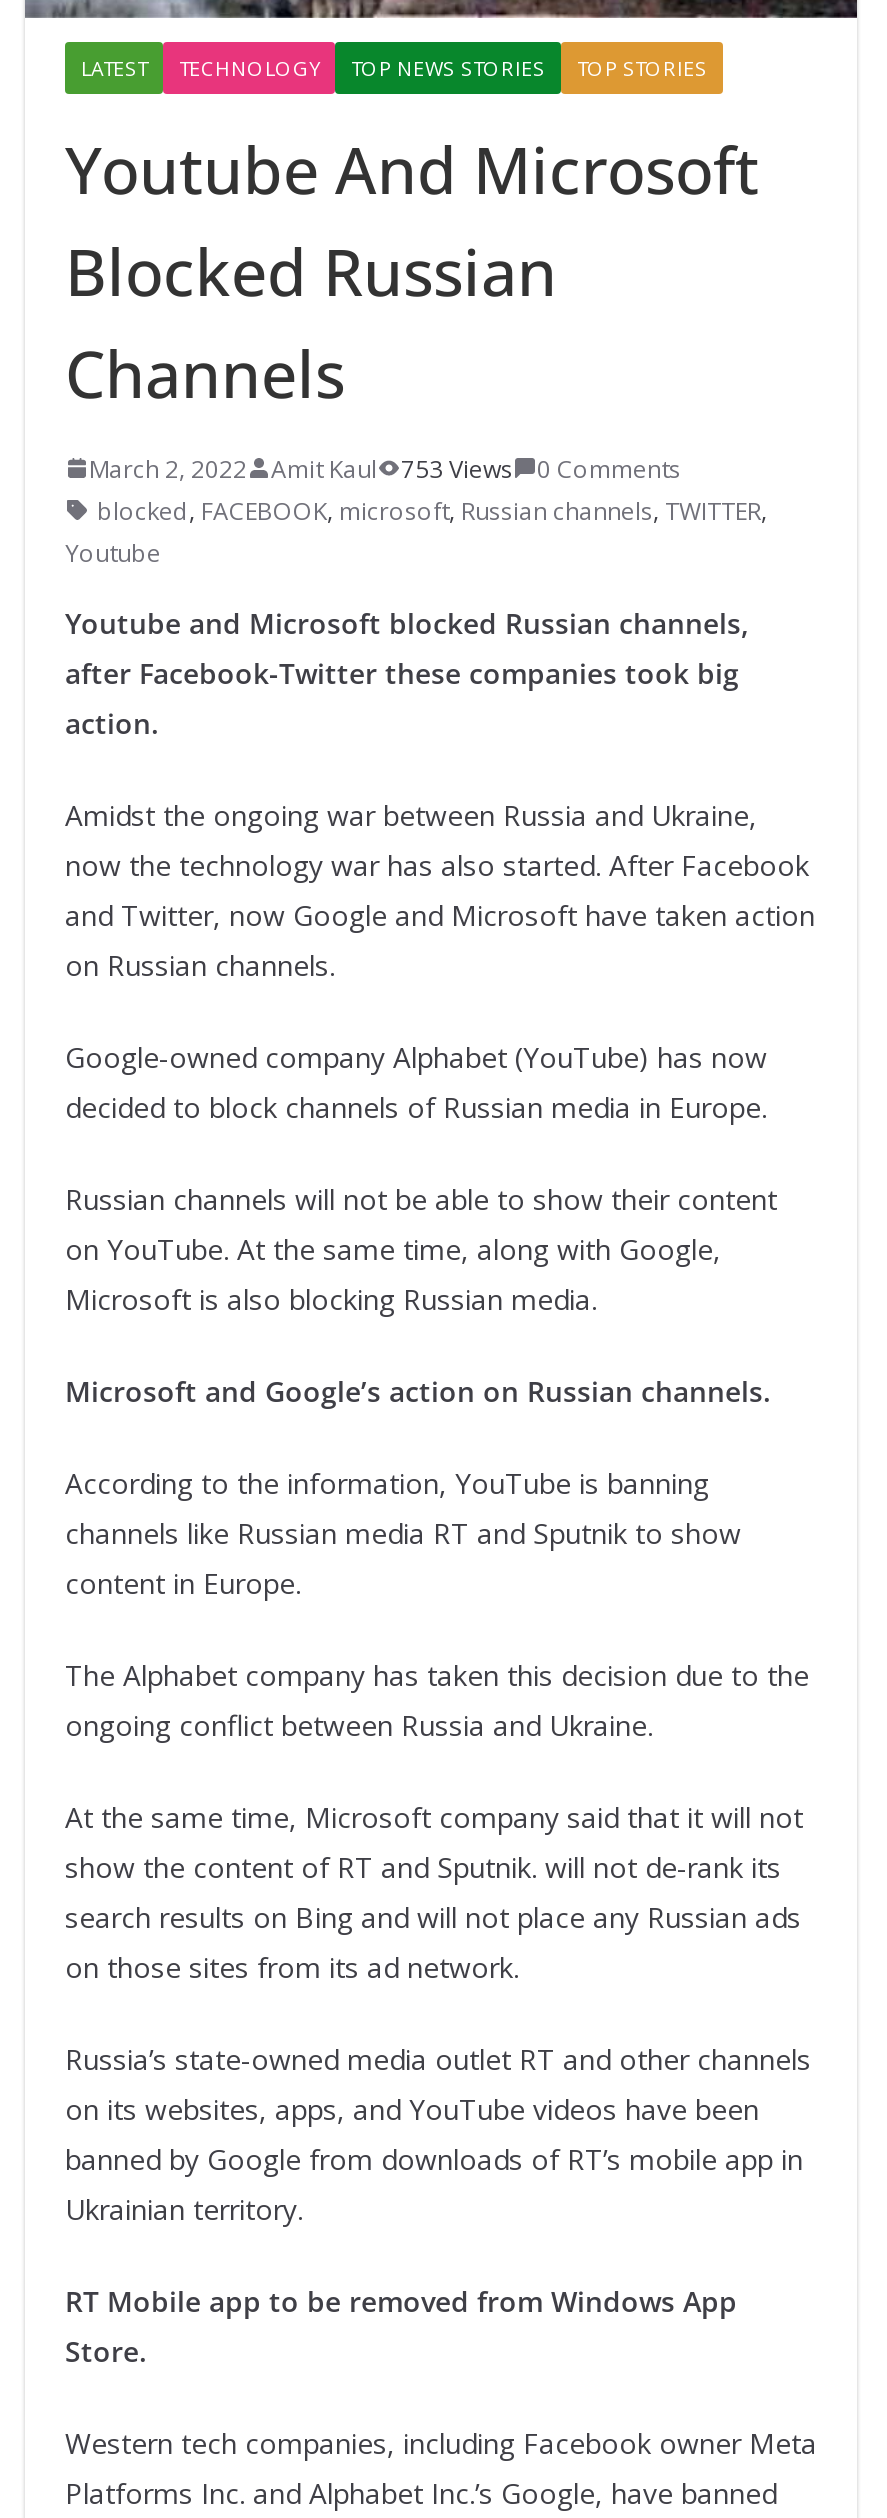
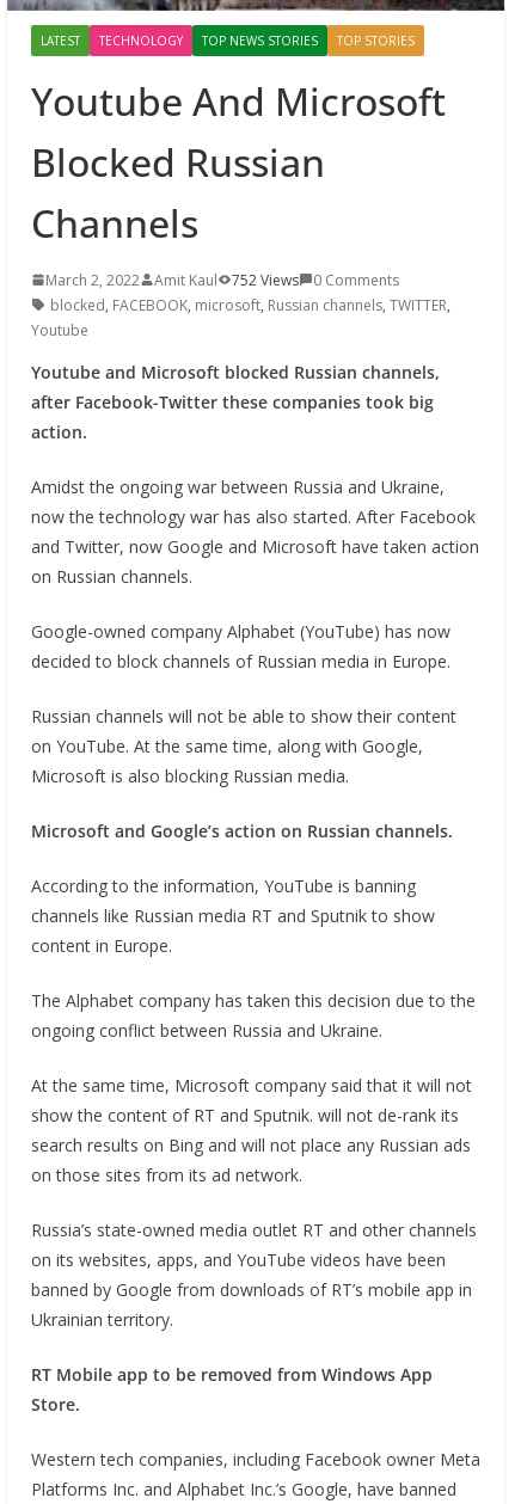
- March 2, 2022 Amit Kaul 753 Views 0 Comments
+ March 2, 2022 Amit Kaul 752 Views 0 Comments
